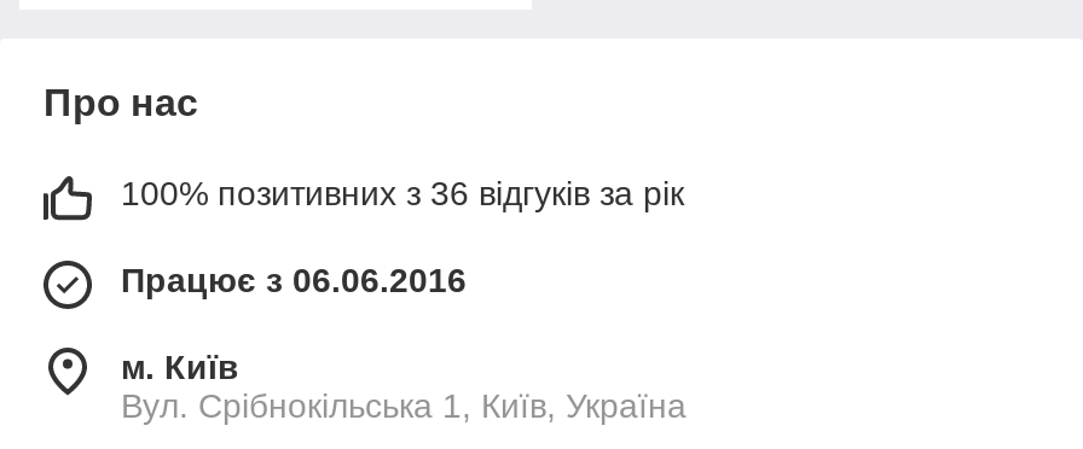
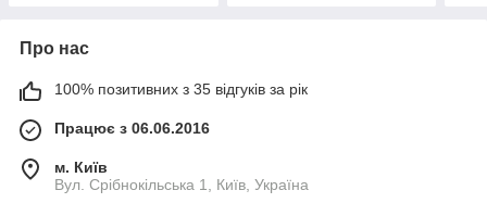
- 100% позитивних з 36 відгуків за рік
+ 100% позитивних з 35 відгуків за рік
